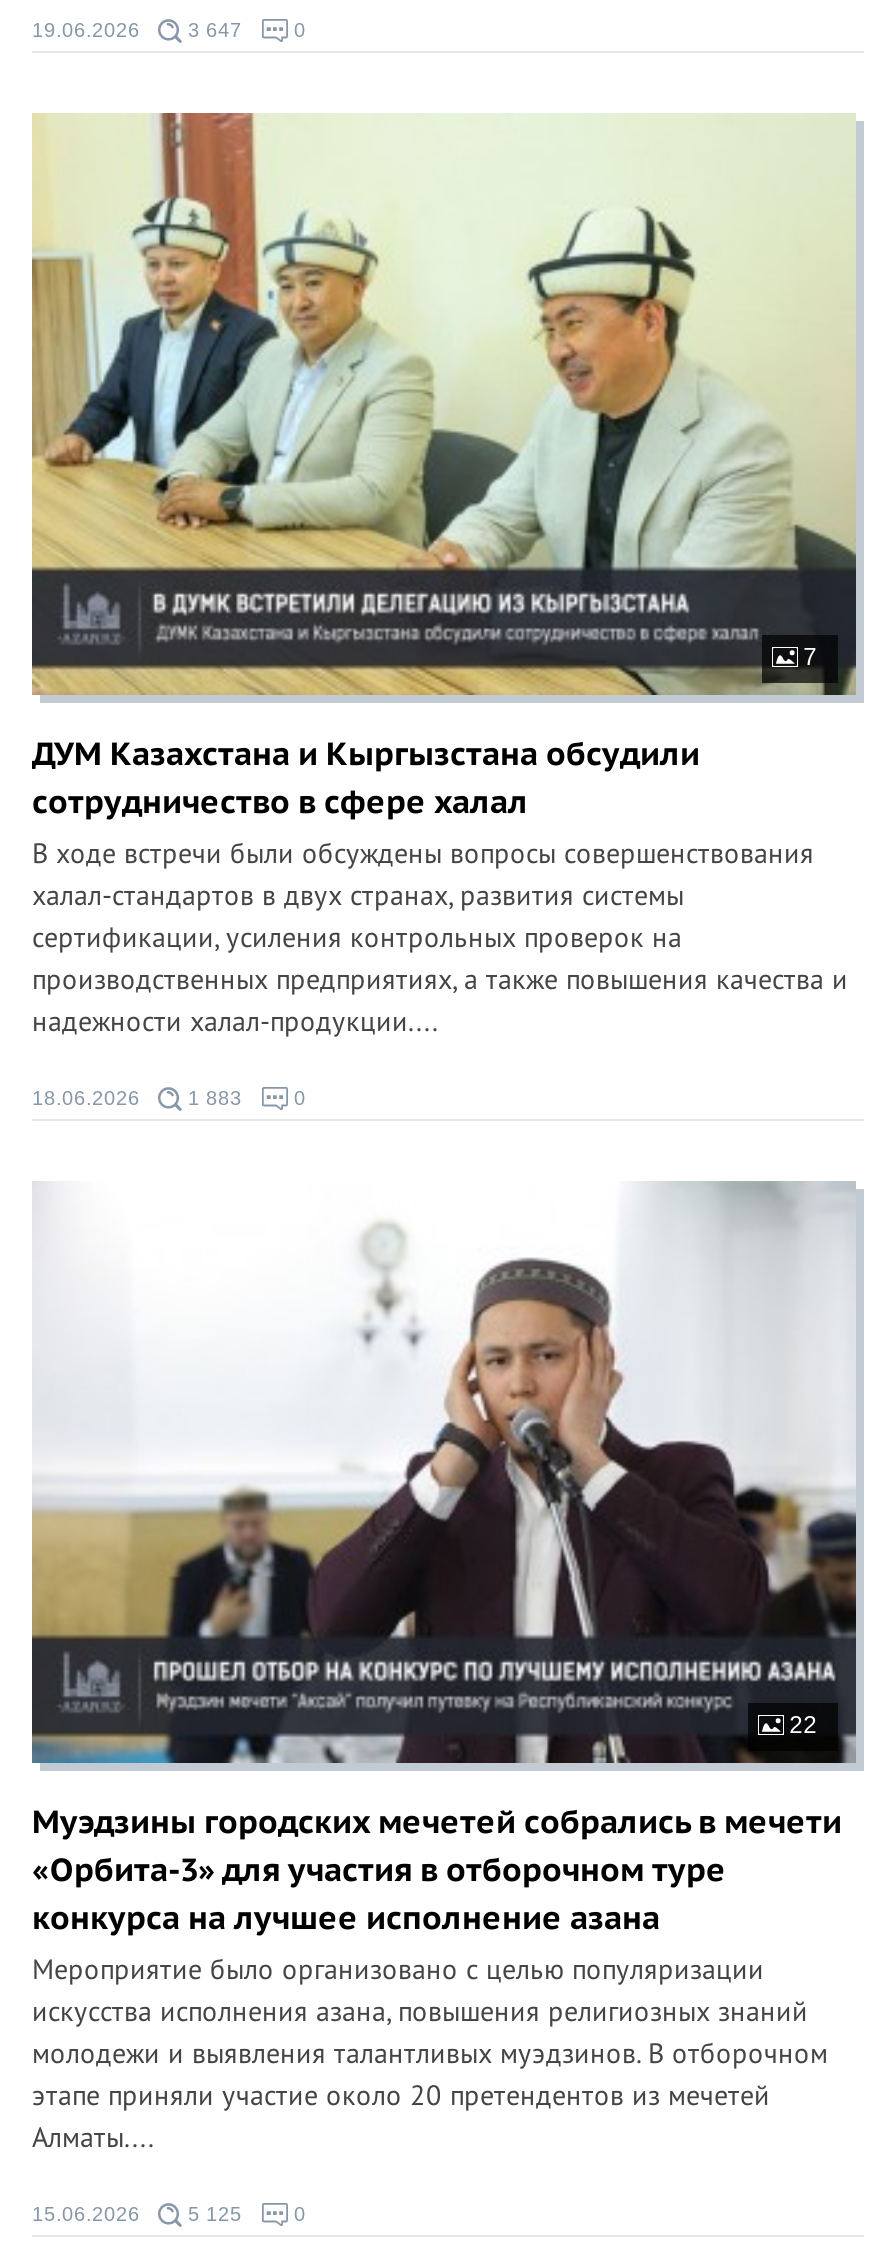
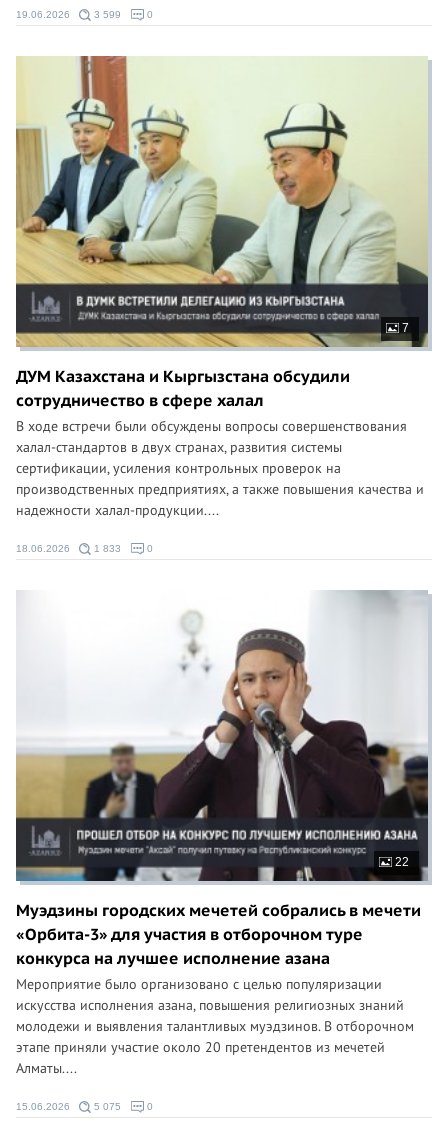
- 19.06.2026 3 647
+ 19.06.2026 3 599

- 18.06.2026 1 883
+ 18.06.2026 1 833

- 15.06.2026 5 125
+ 15.06.2026 5 075
